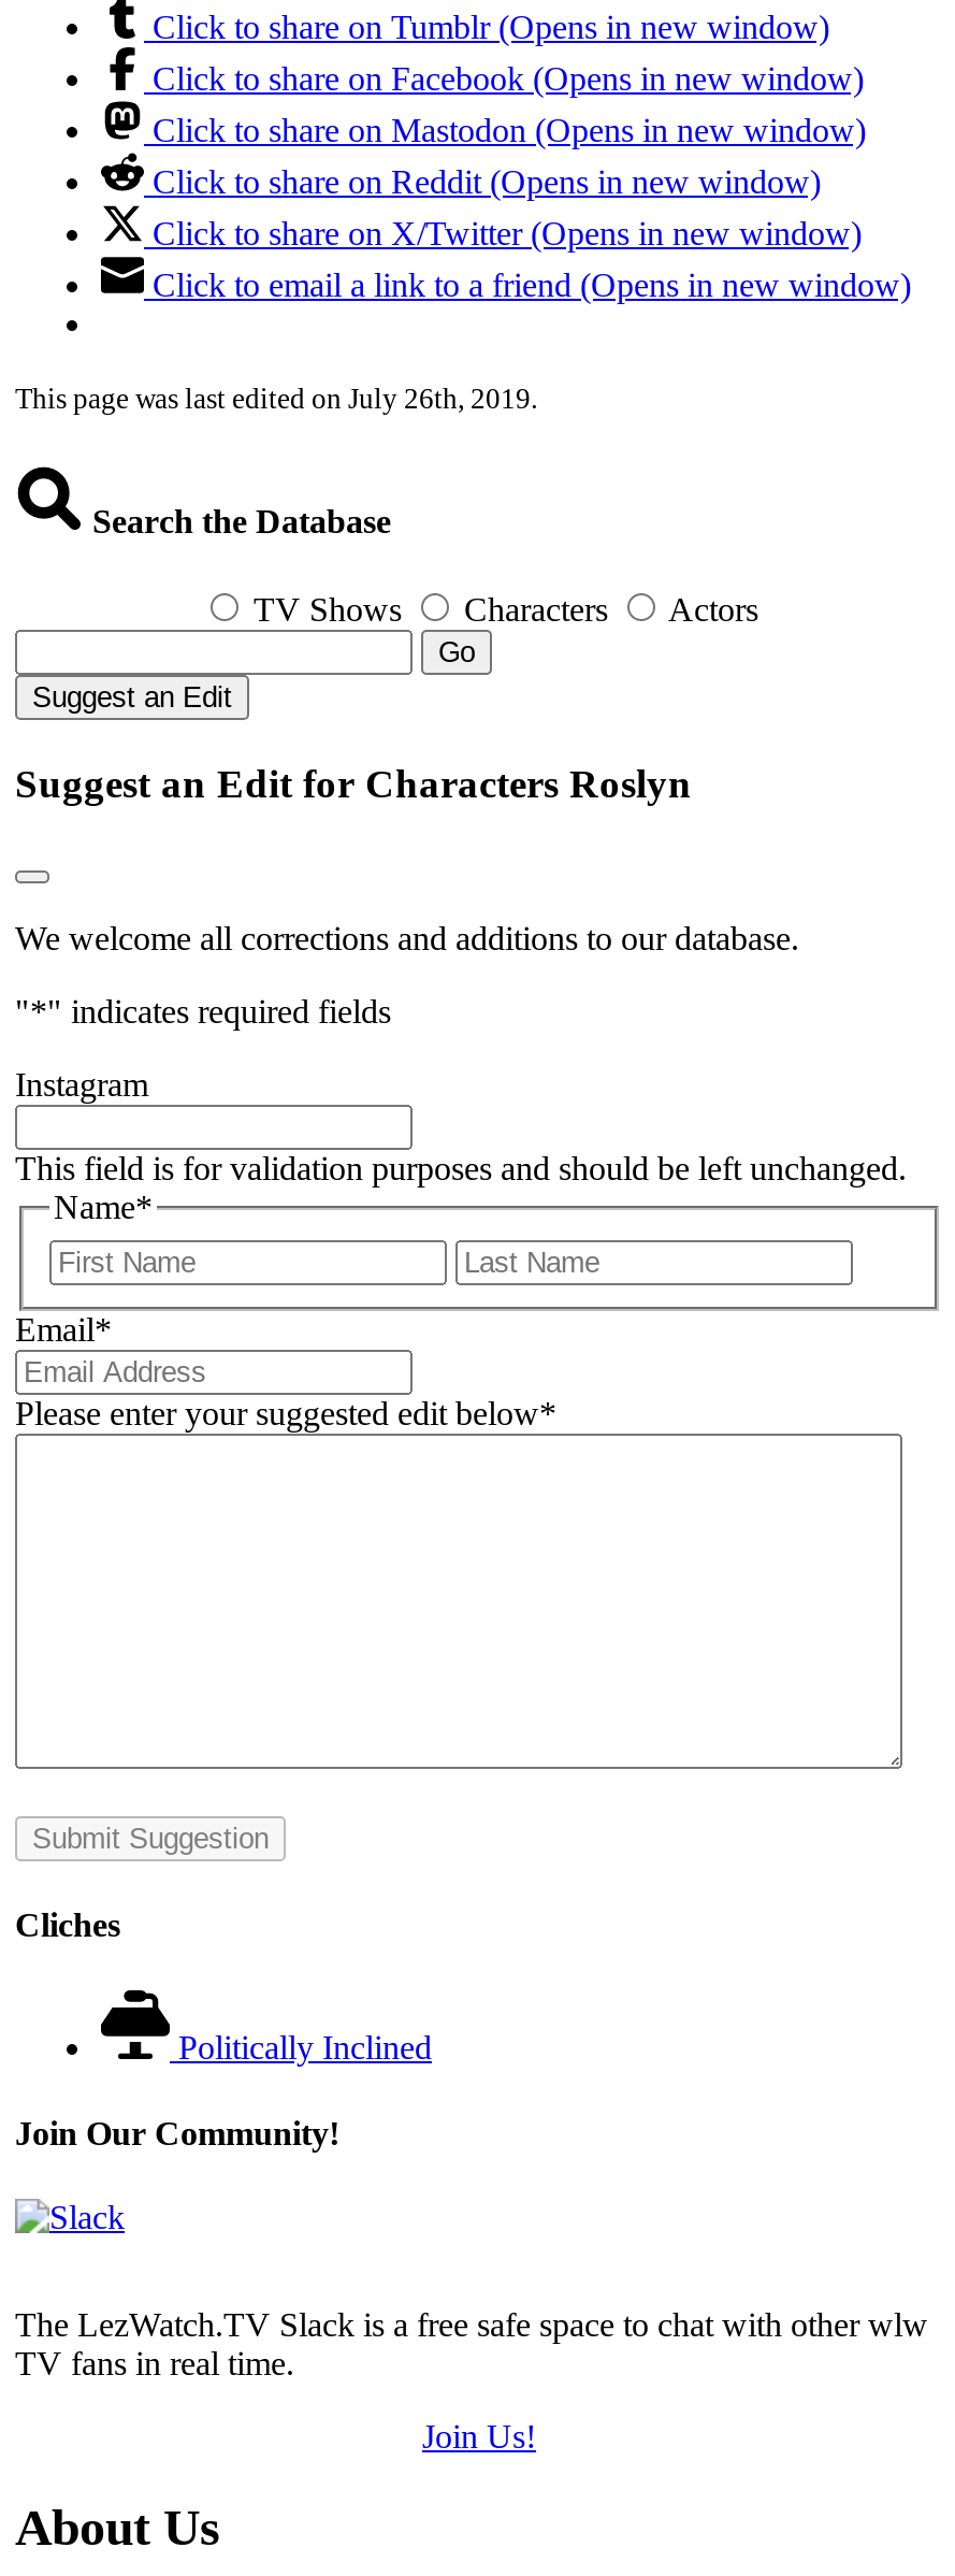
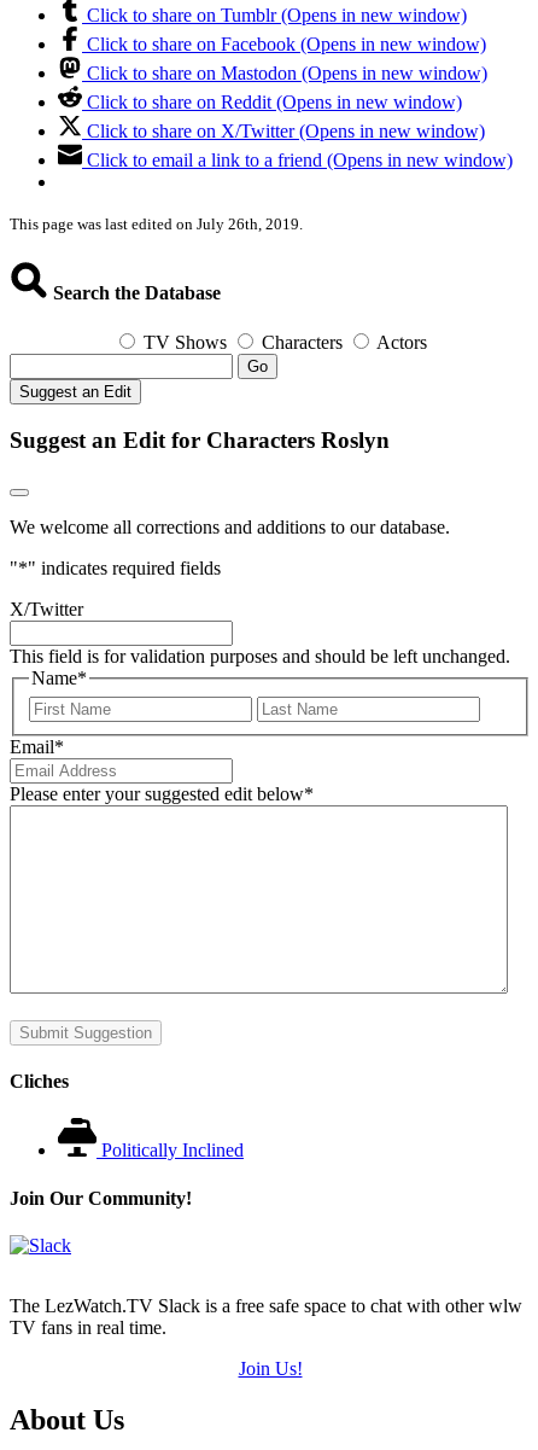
- Instagram
+ X/Twitter
